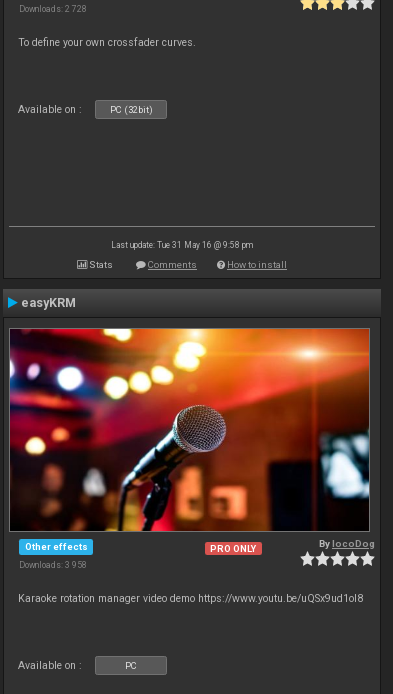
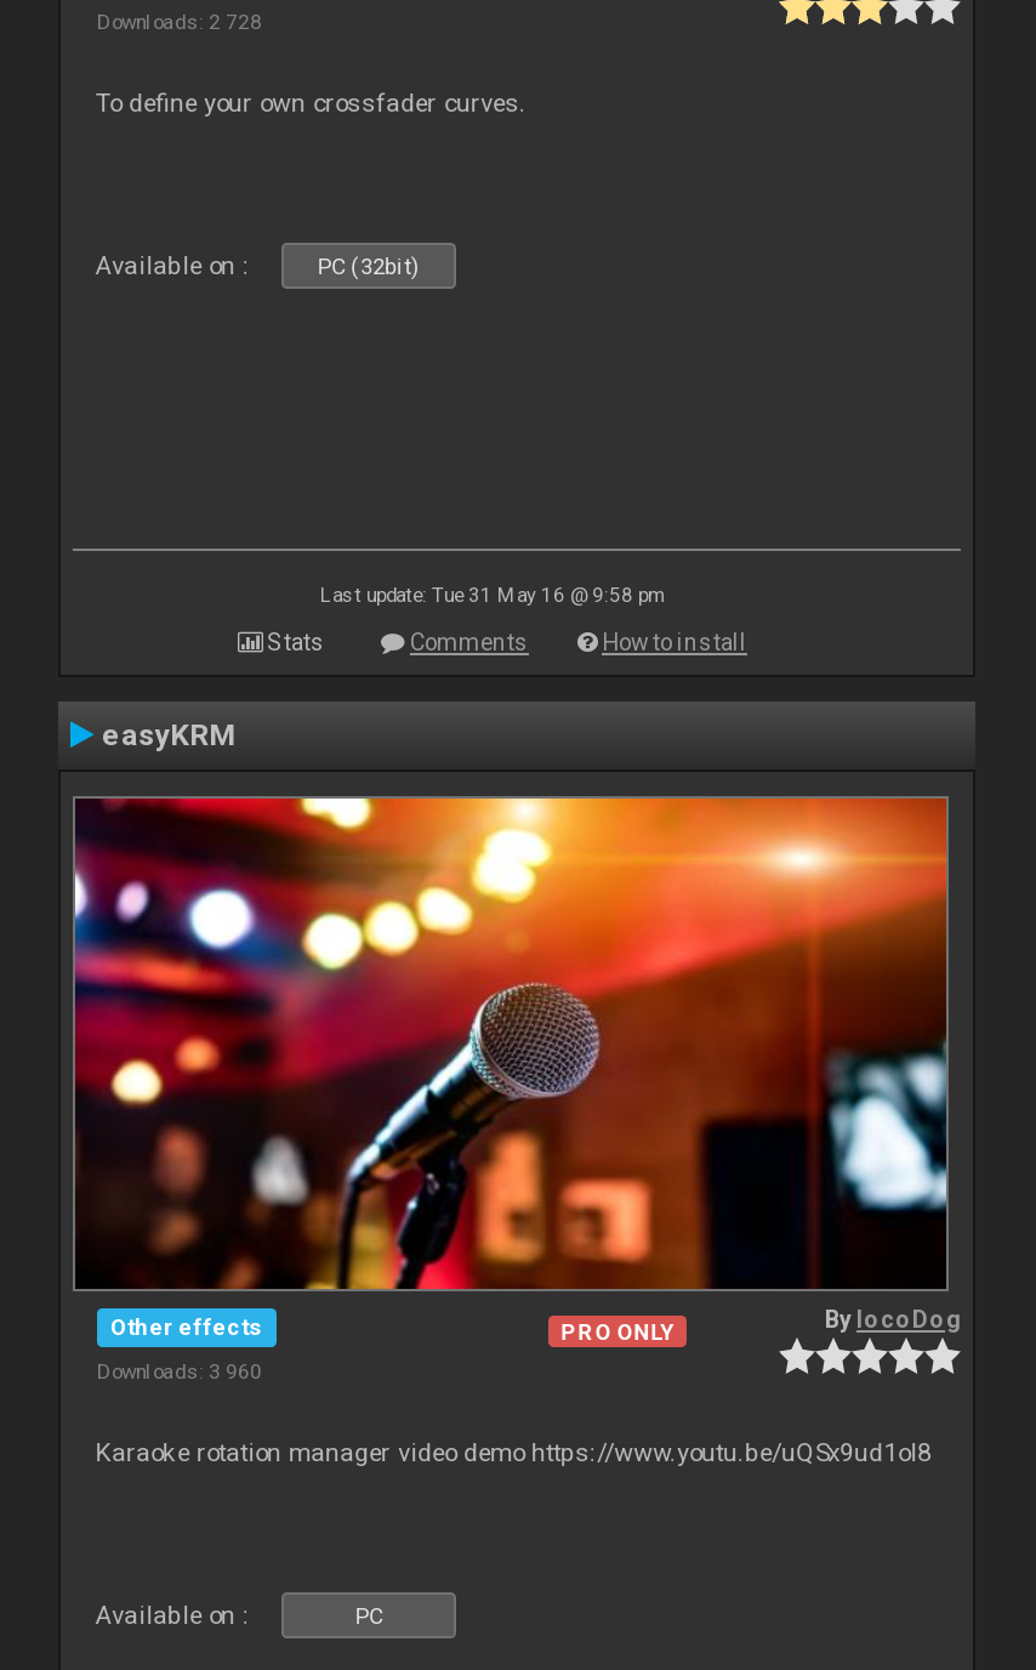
- Downloads: 3 958
+ Downloads: 3 960
